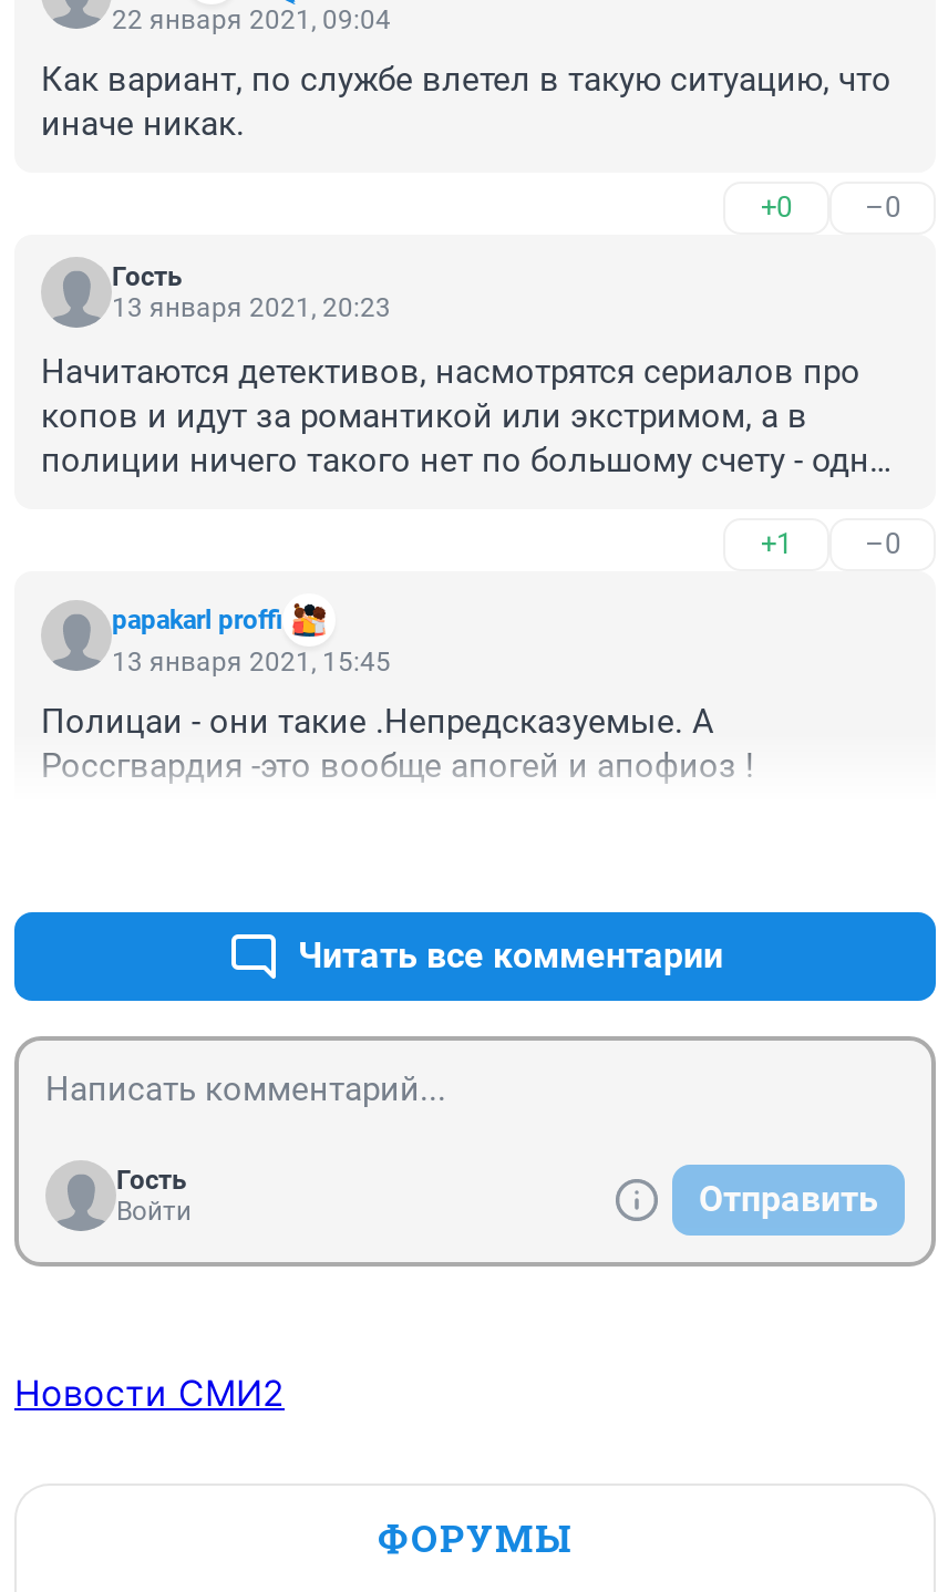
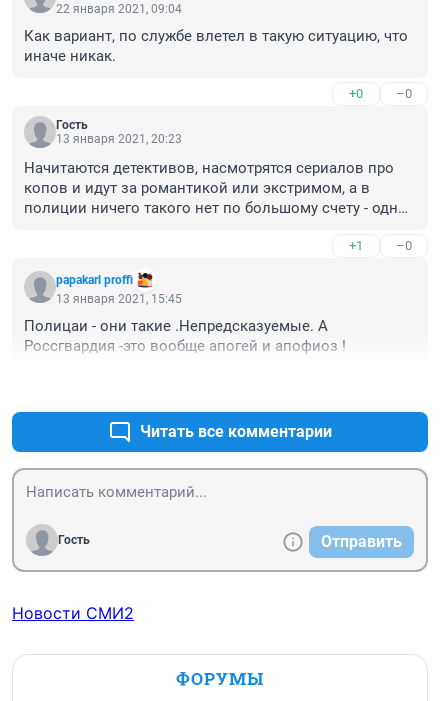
- Войти
